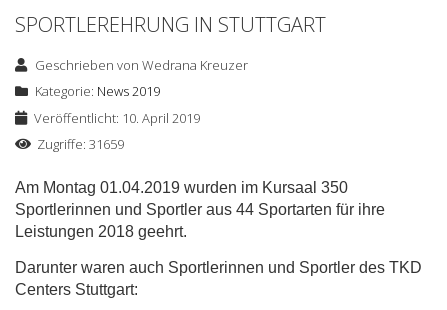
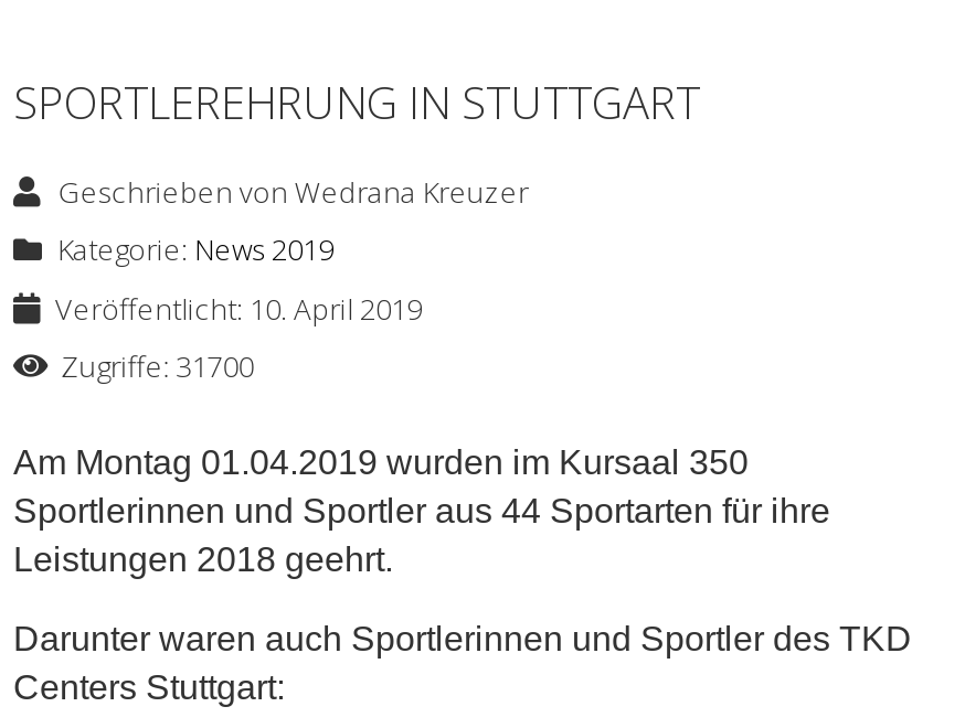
- Zugriffe: 31659
+ Zugriffe: 31700
